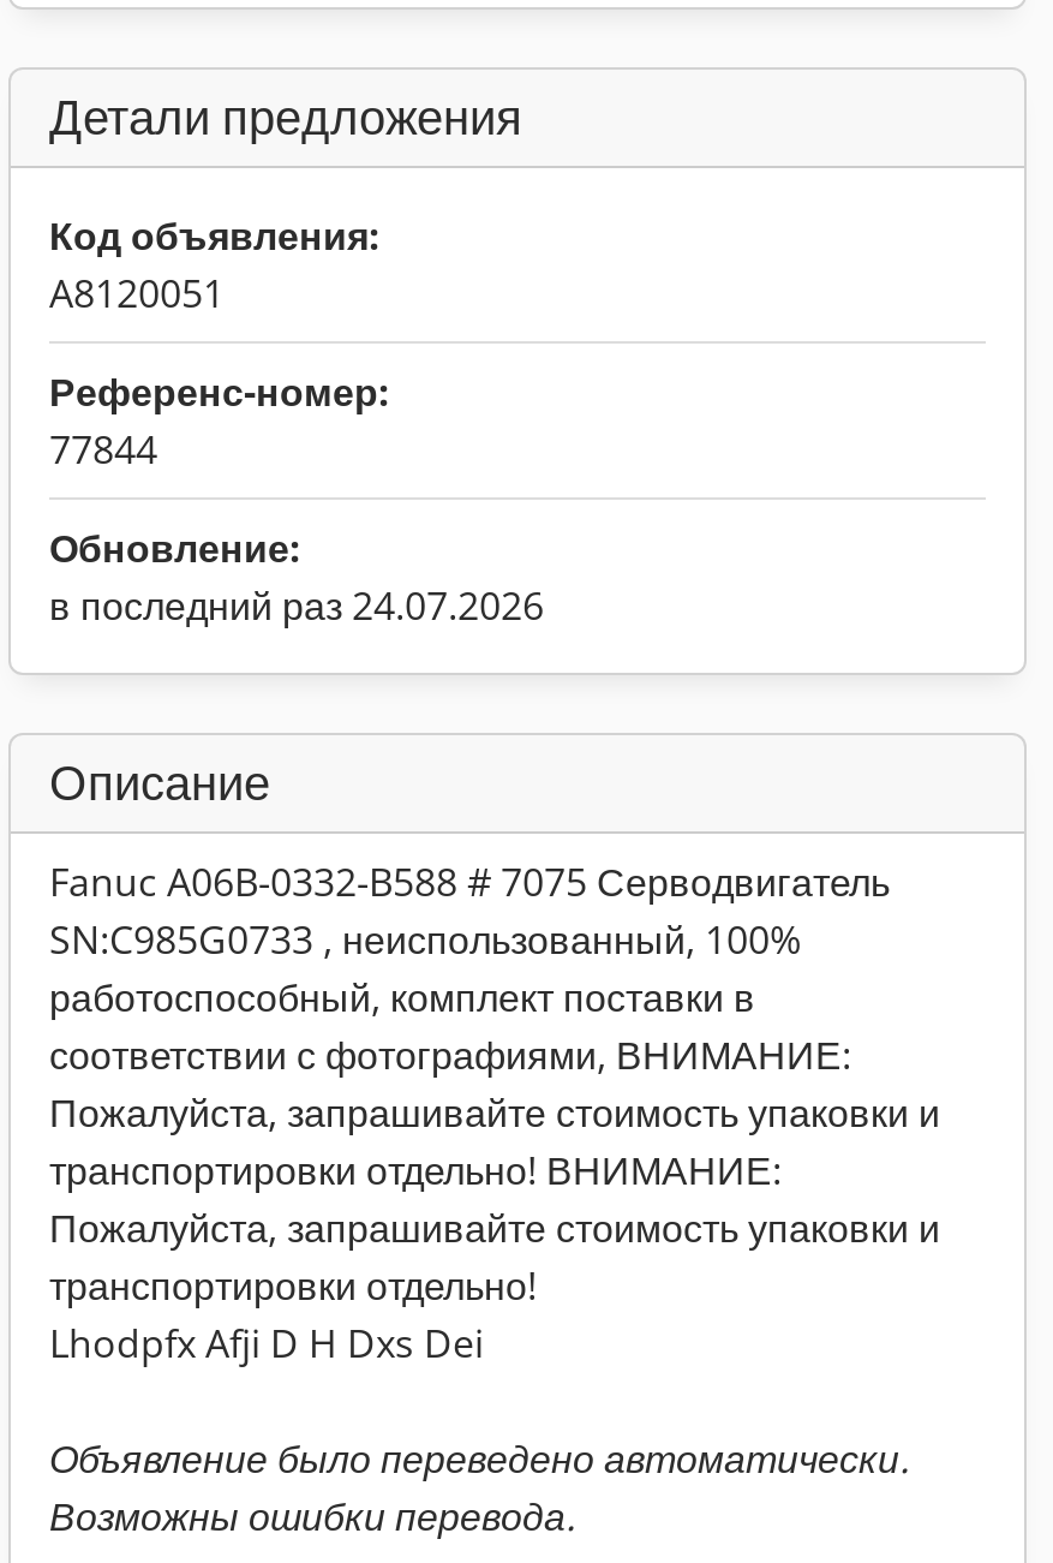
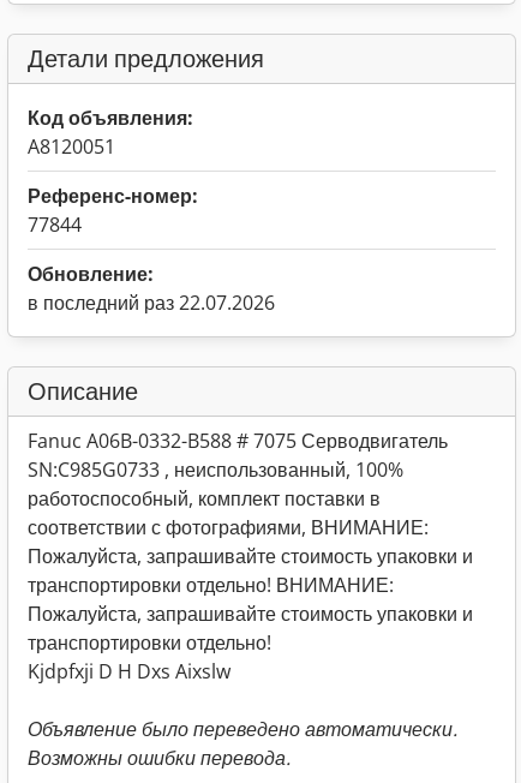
- в последний раз 24.07.2026
+ в последний раз 22.07.2026

- Lhodpfx Afji D H Dxs Dei
+ Kjdpfxji D H Dxs Aixslw
